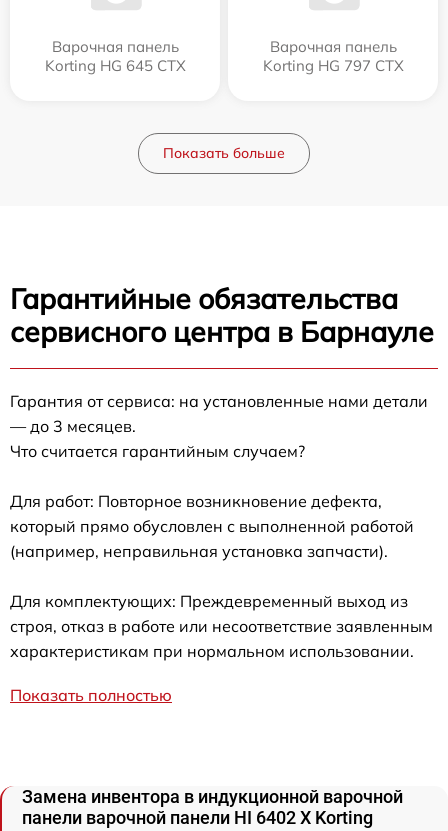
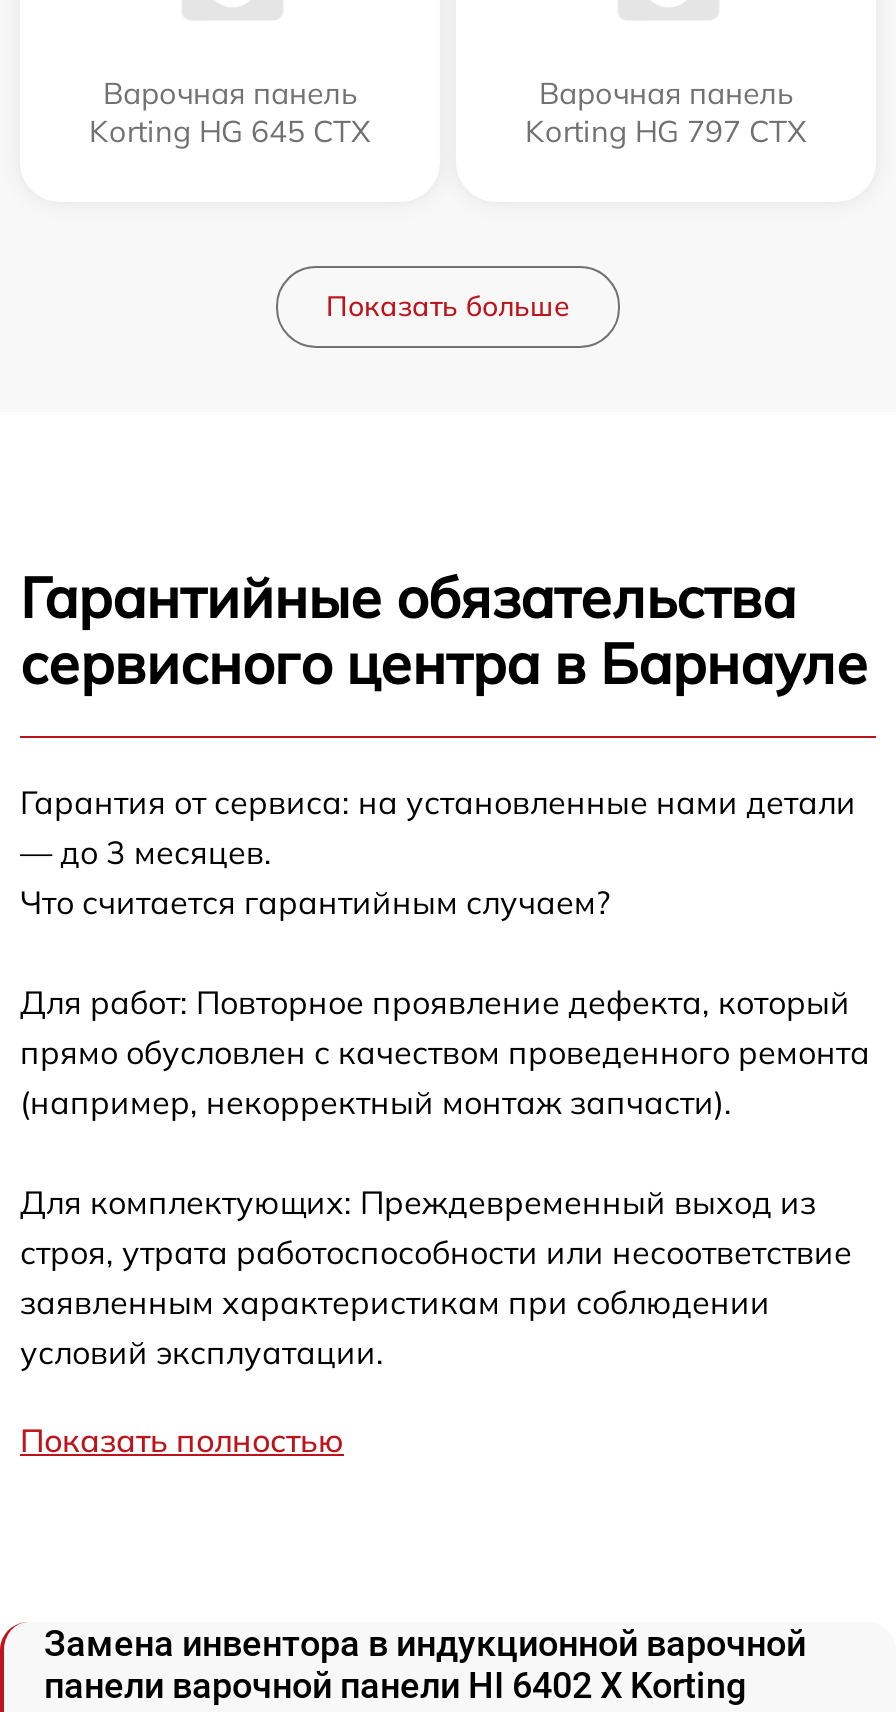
- Для работ: Повторное возникновение дефекта,
- который прямо обусловлен с выполненной работой
- (например, неправильная установка запчасти).
+ Для работ: Повторное проявление дефекта, который
+ прямо обусловлен с качеством проведенного ремонта
+ (например, некорректный монтаж запчасти).

- строя, отказ в работе или несоответствие заявленным
- характеристикам при нормальном использовании.
+ строя, утрата работоспособности или несоответствие
+ заявленным характеристикам при соблюдении
+ условий эксплуатации.
